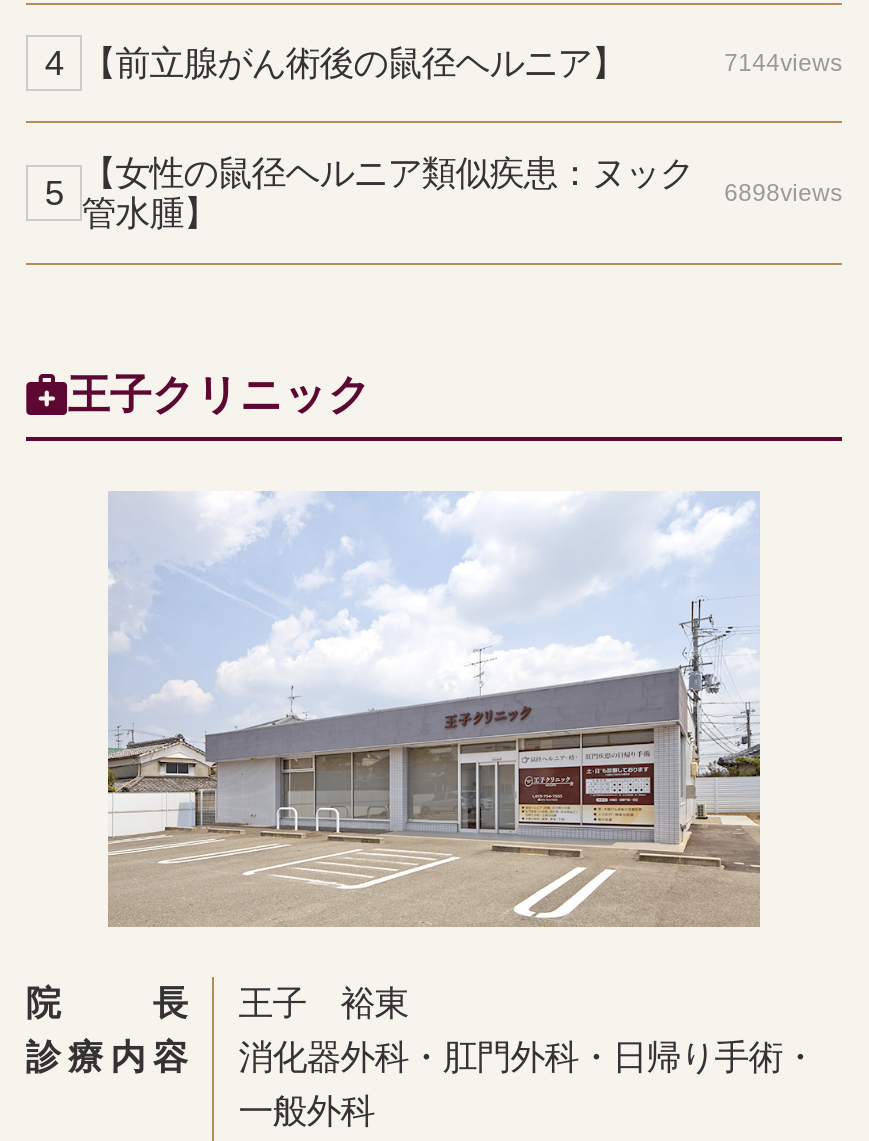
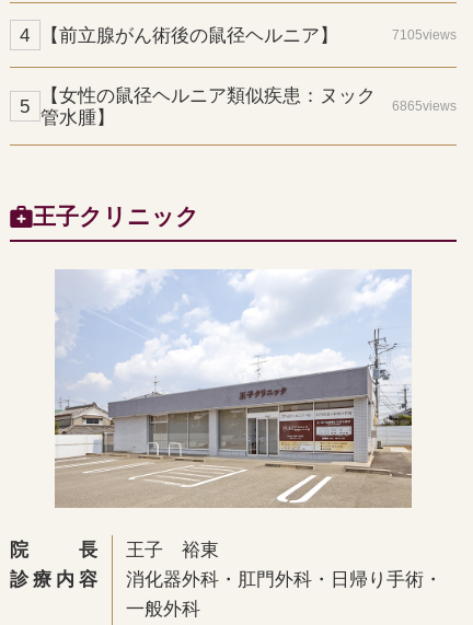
- 7144views
+ 7105views

- 【女性の鼠径ヘルニア類似疾患：ヌック 6898views
+ 【女性の鼠径ヘルニア類似疾患：ヌック 6865views
